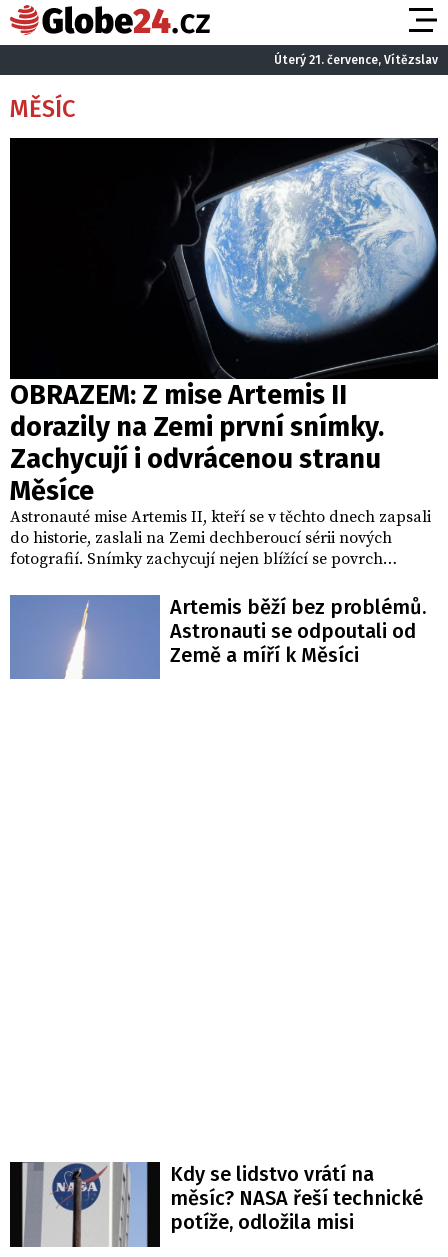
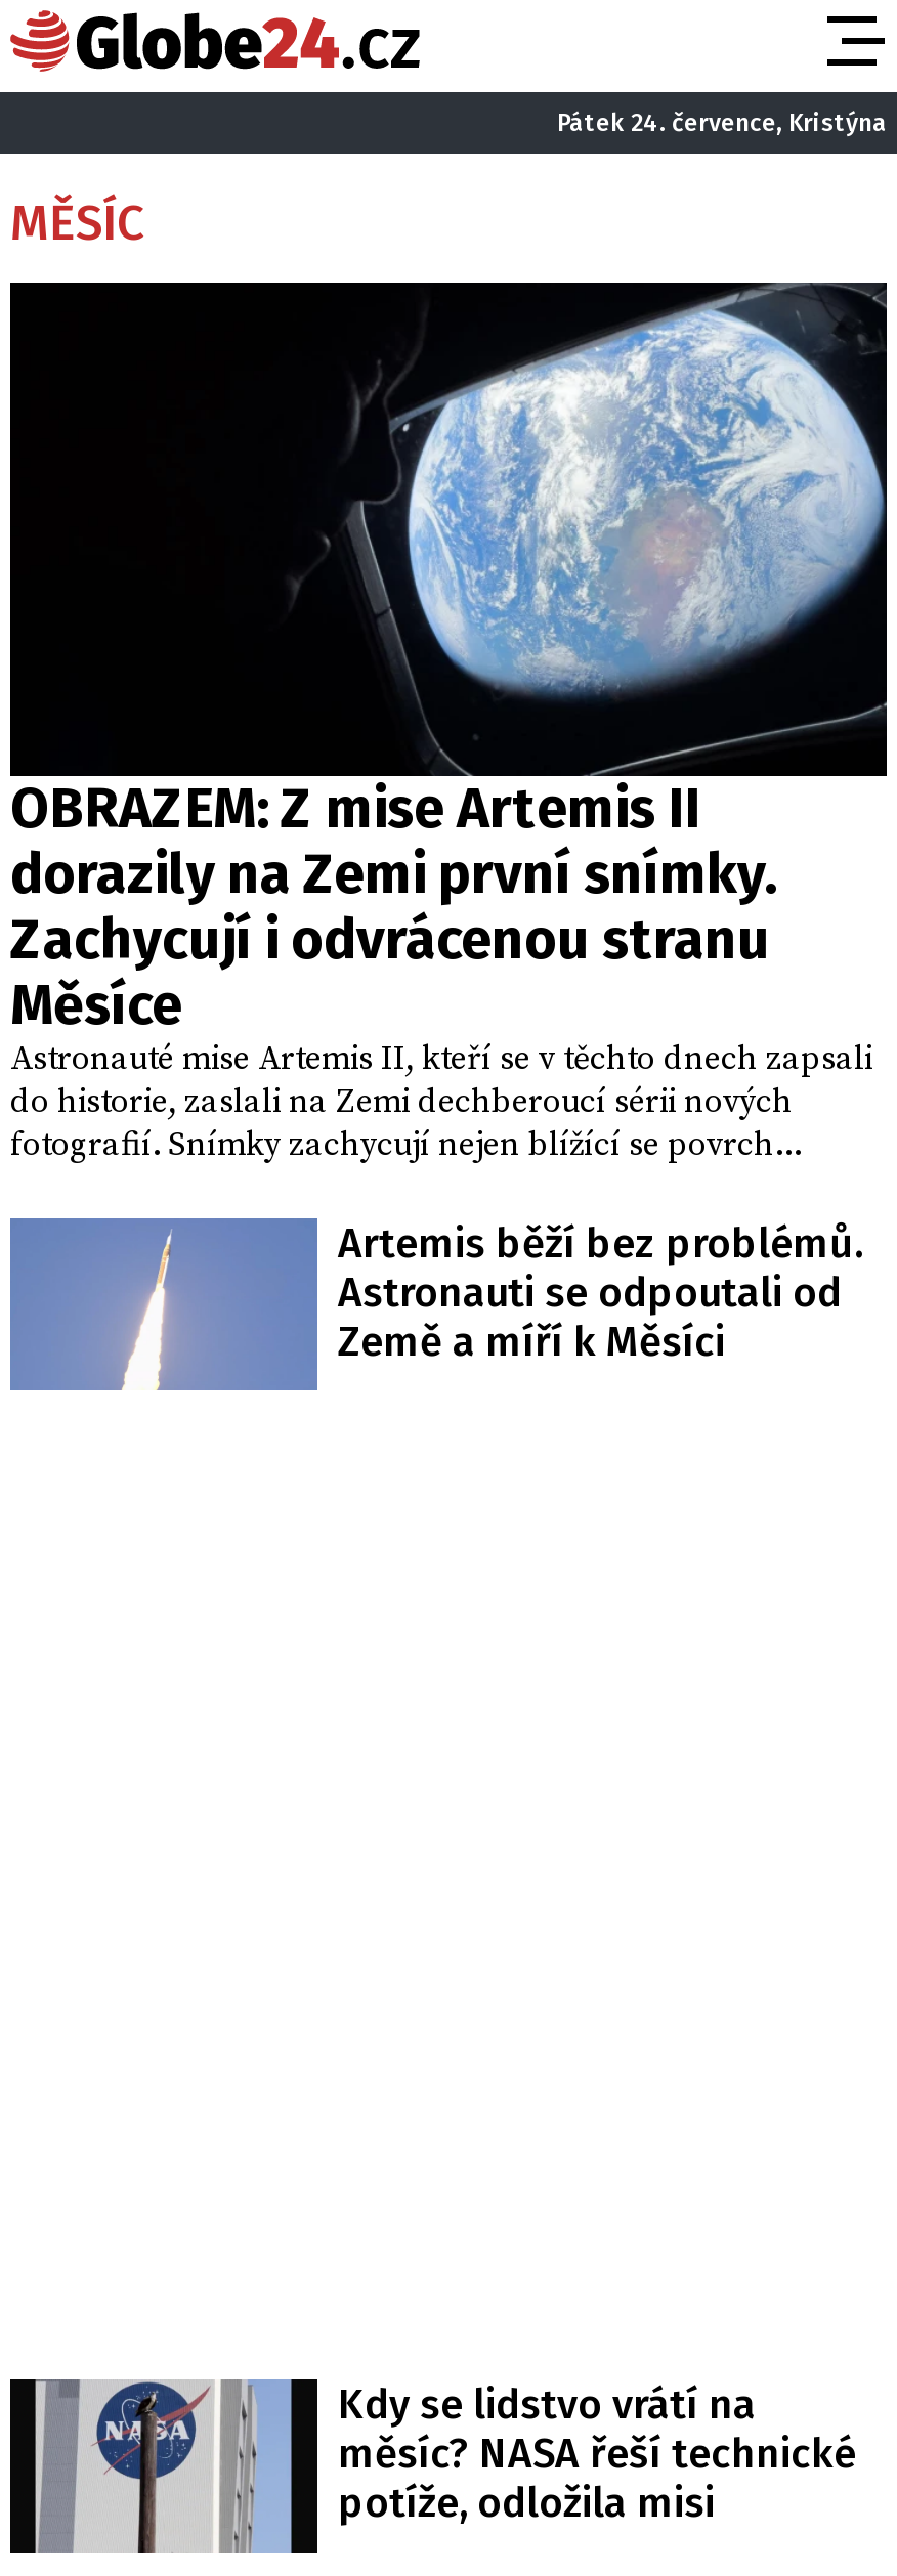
- Úterý 21. července, Vítězslav
+ Pátek 24. července, Kristýna
